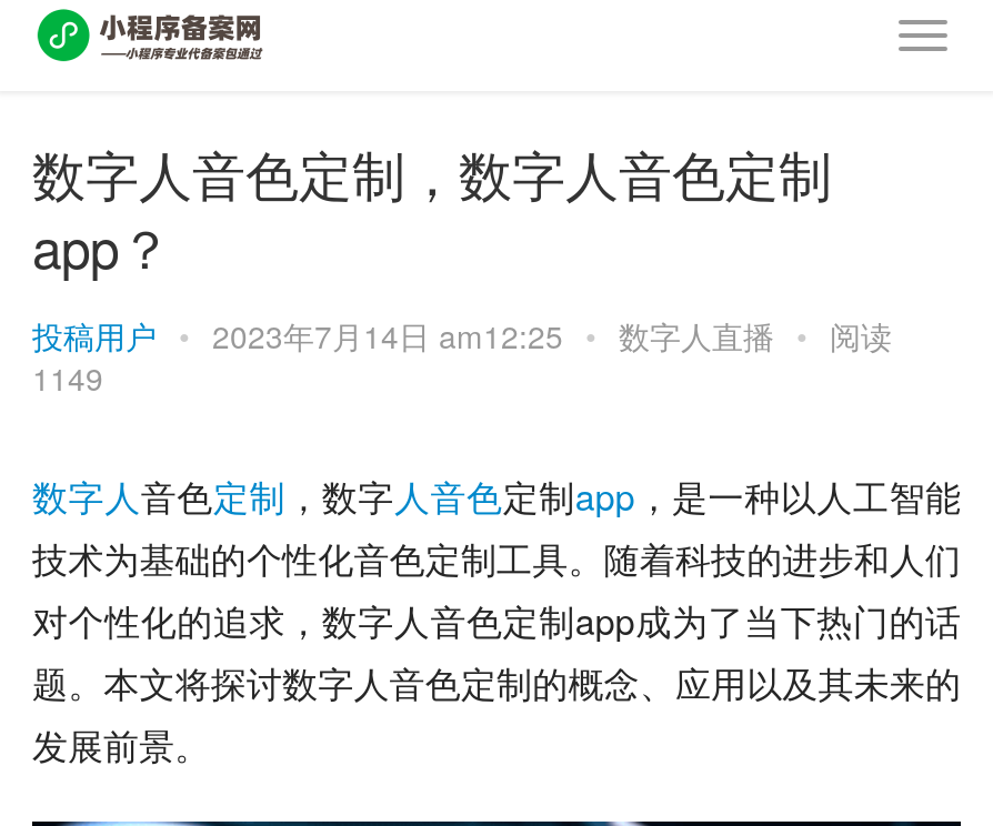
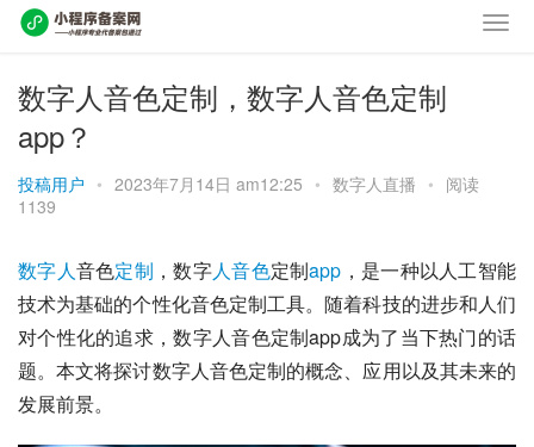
- 1149
+ 1139
